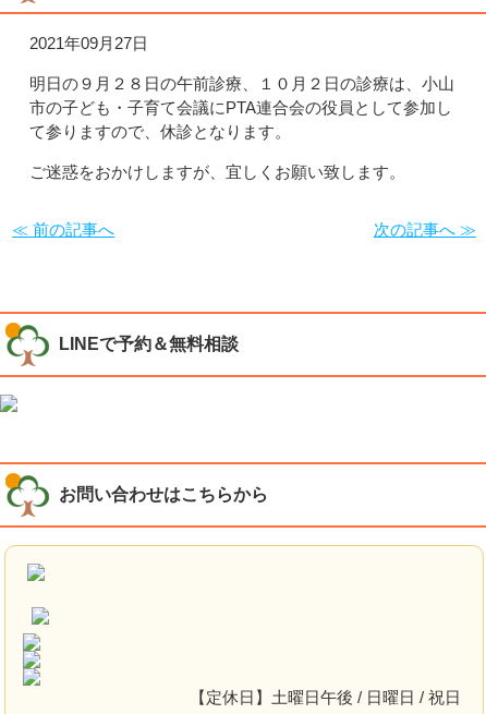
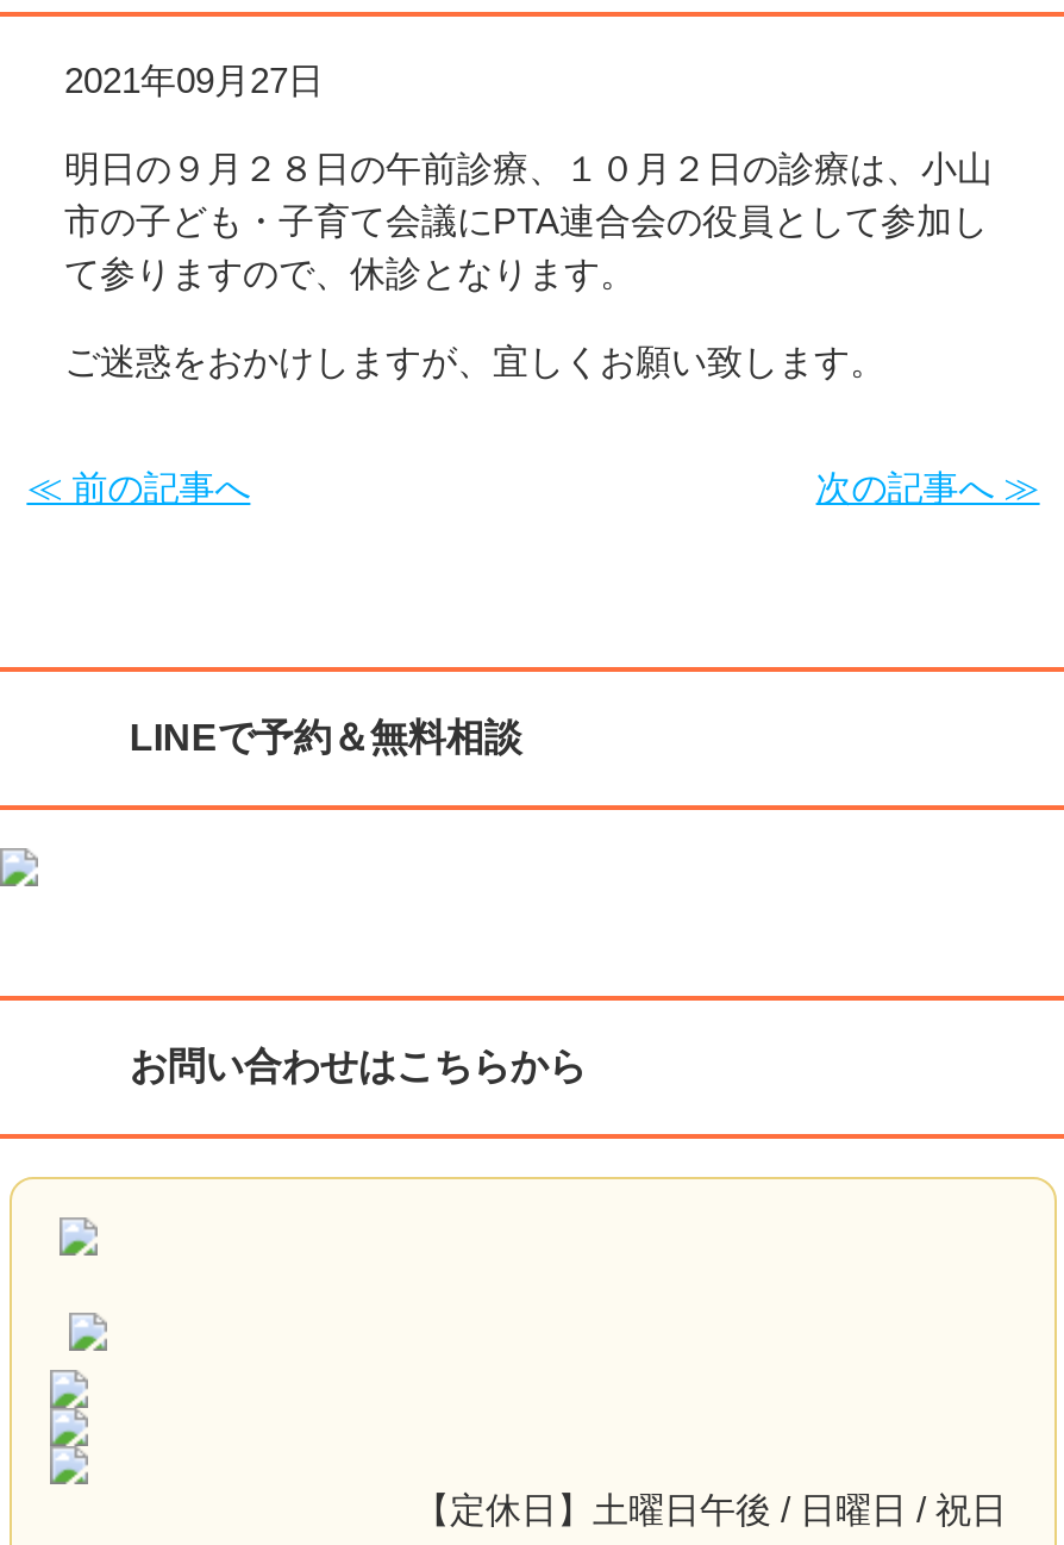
- [image]

- [image]
